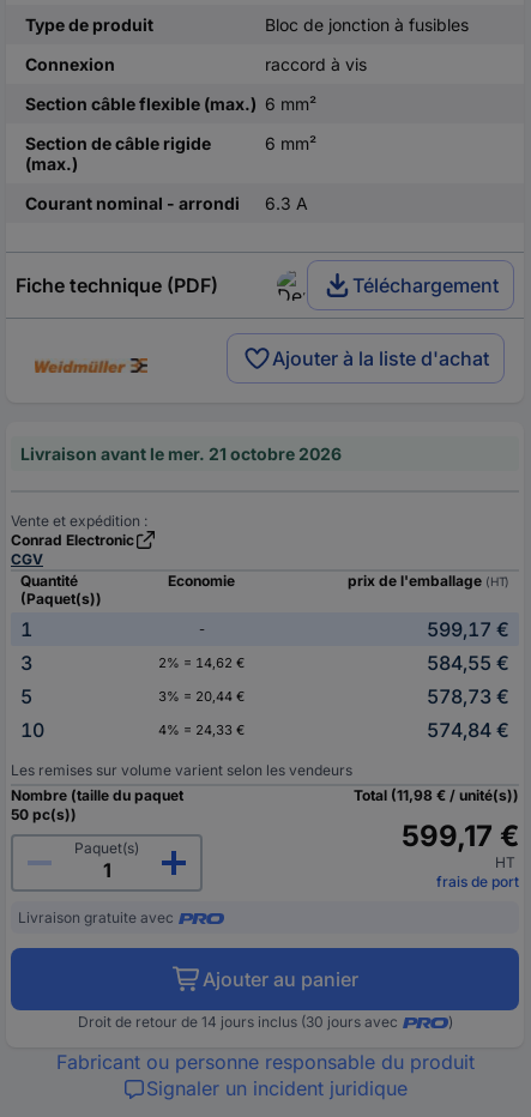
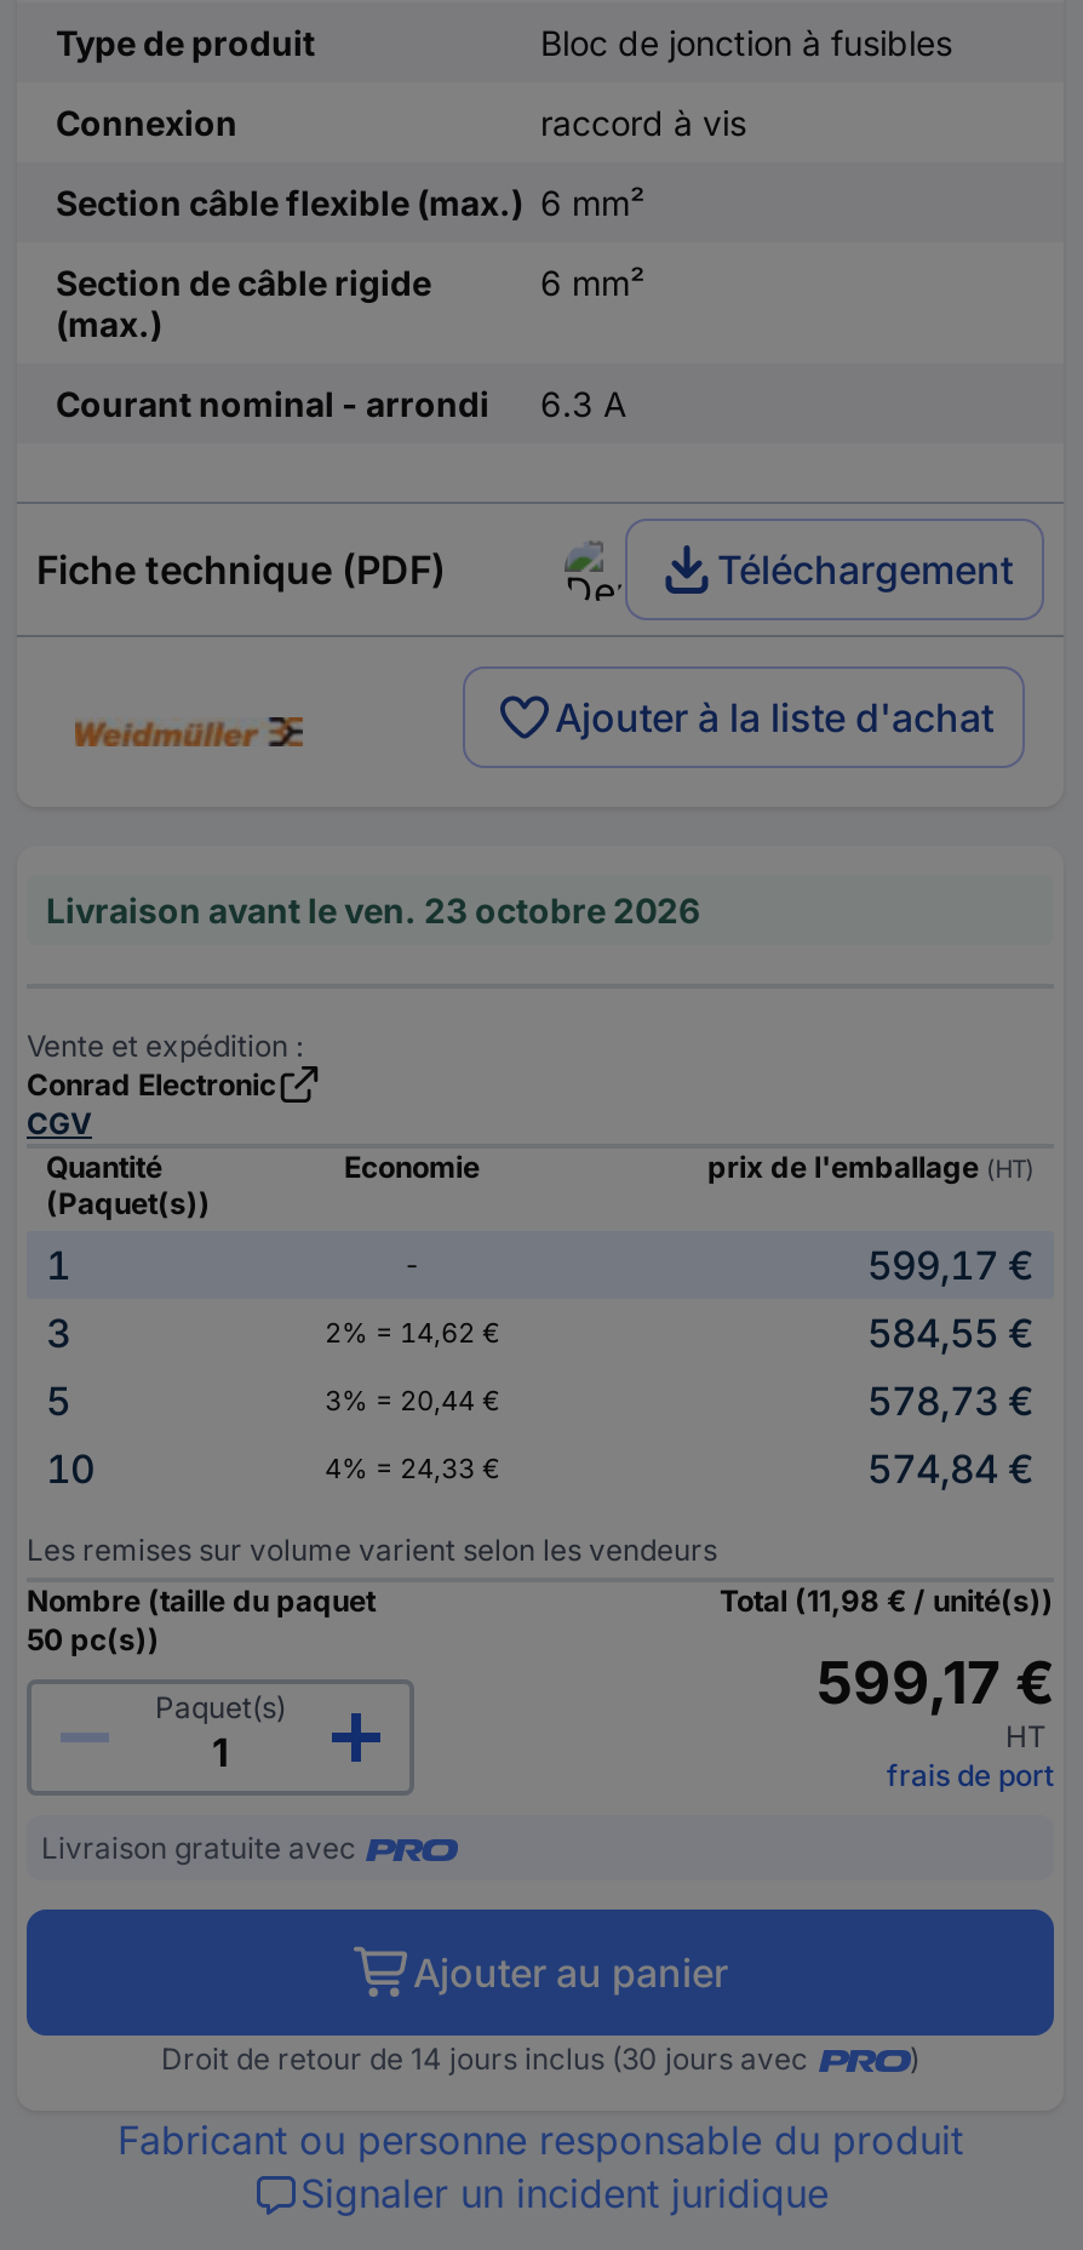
- Livraison avant le mer. 21 octobre 2026
+ Livraison avant le ven. 23 octobre 2026
